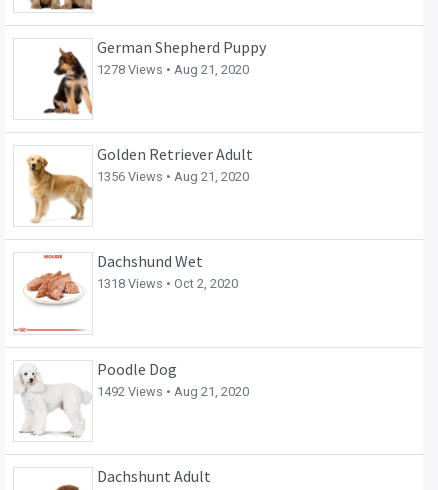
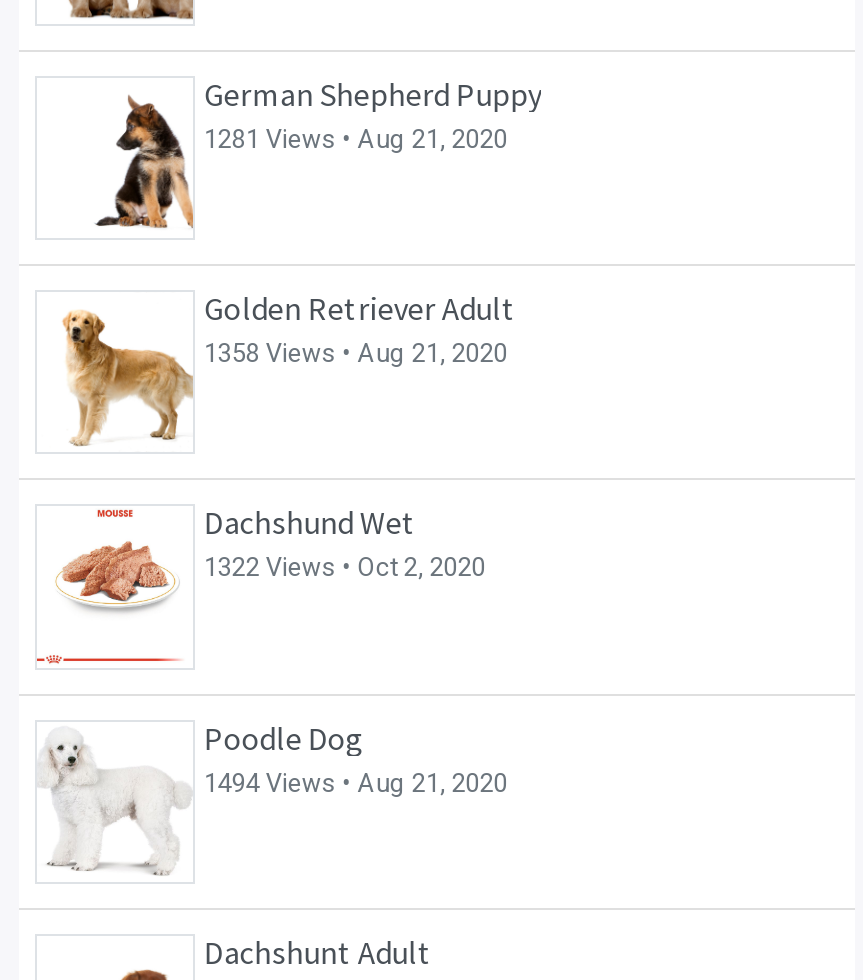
- 1278 Views • Aug 21, 2020
+ 1281 Views • Aug 21, 2020

- 1356 Views • Aug 21, 2020
+ 1358 Views • Aug 21, 2020

- 1318 Views • Oct 2, 2020
+ 1322 Views • Oct 2, 2020

- 1492 Views • Aug 21, 2020
+ 1494 Views • Aug 21, 2020
